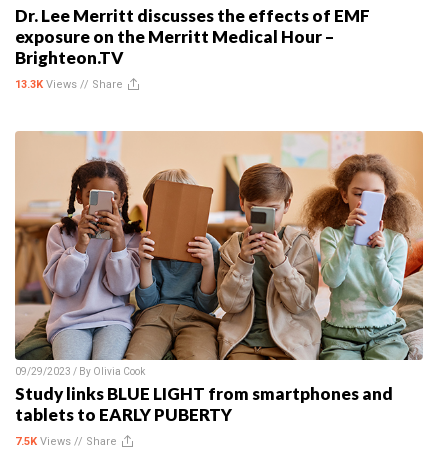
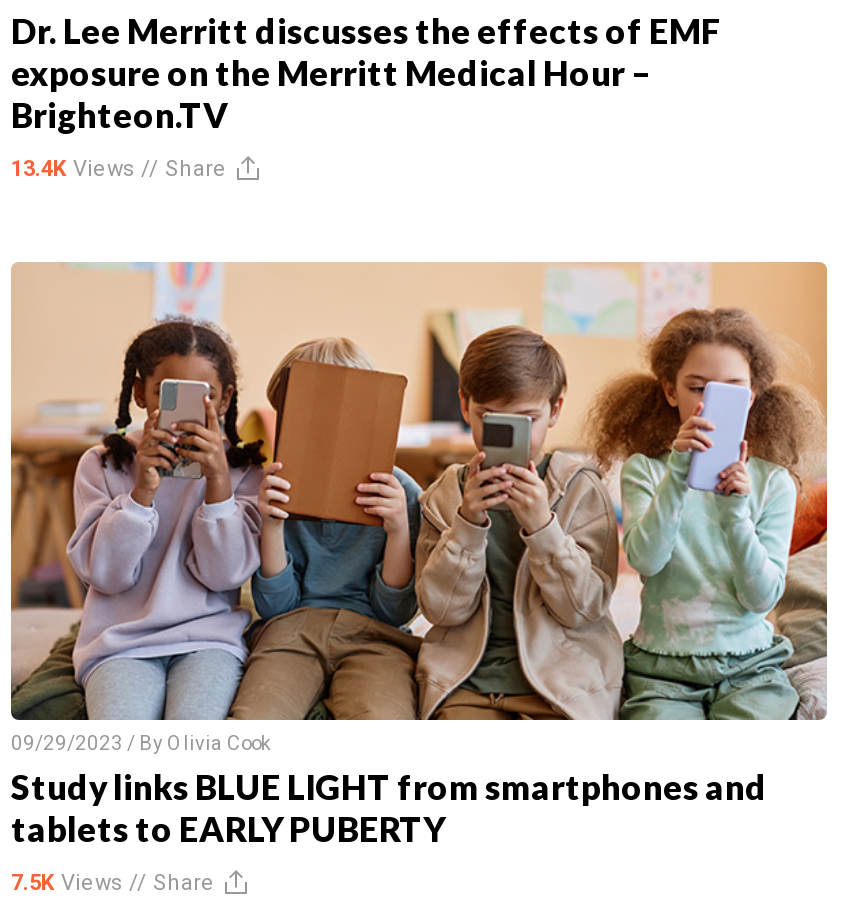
- 13.3K Views // Share
+ 13.4K Views // Share
